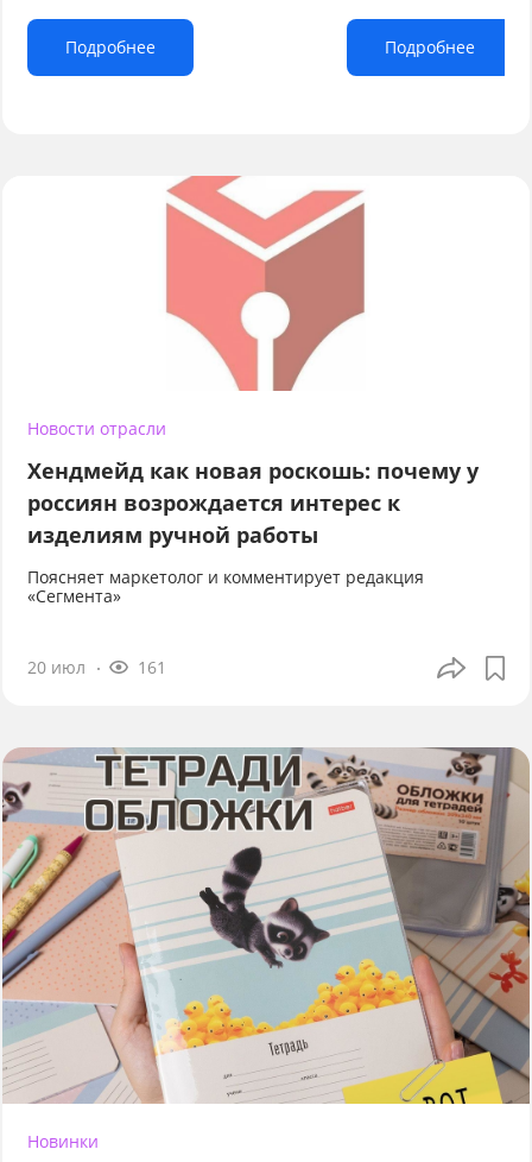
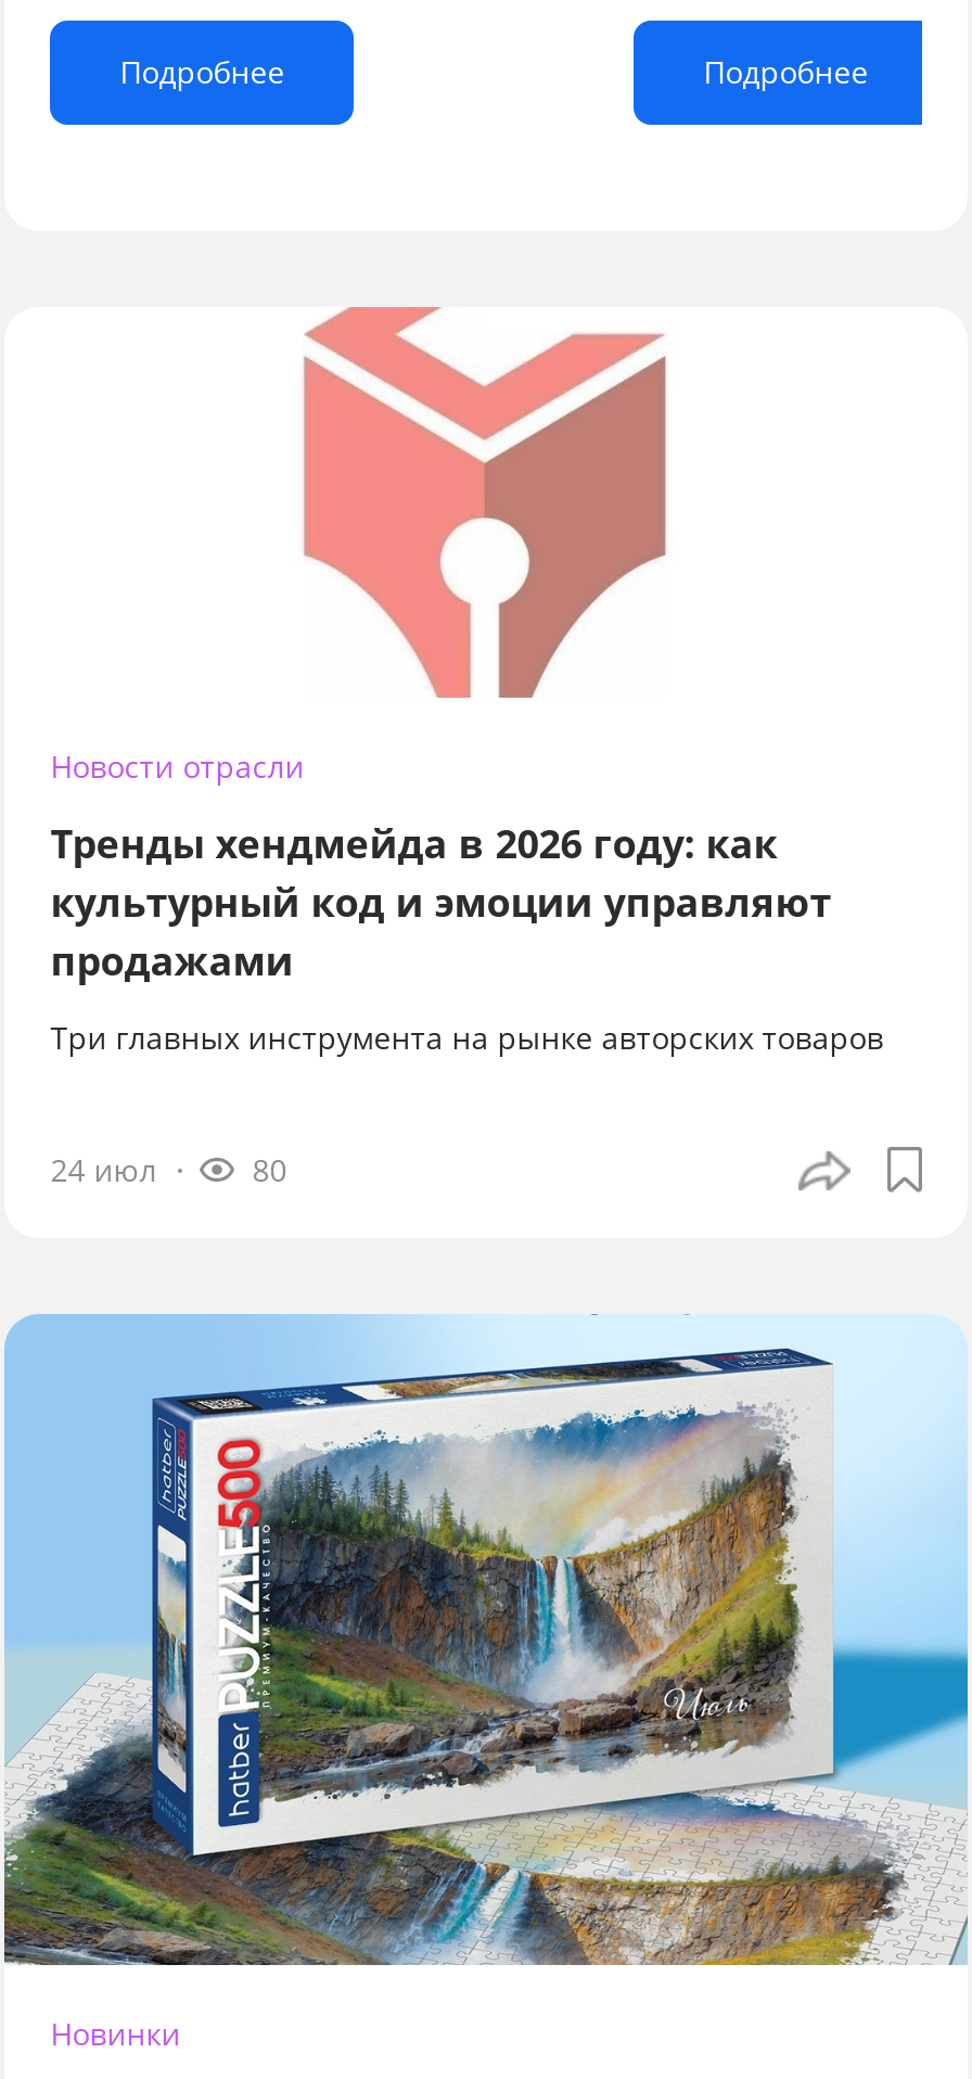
- Хендмейд как новая роскошь: почему у
- россиян возрождается интерес к
- изделиям ручной работы
+ Тренды хендмейда в 2026 году: как
+ культурный код и эмоции управляют
+ продажами

- Поясняет маркетолог и комментирует редакция
- «Сегмента»
+ Три главных инструмента на рынке авторских товаров

- 20 июл
- 161
+ 24 июл
+ 80

- [image]
+ [image]
